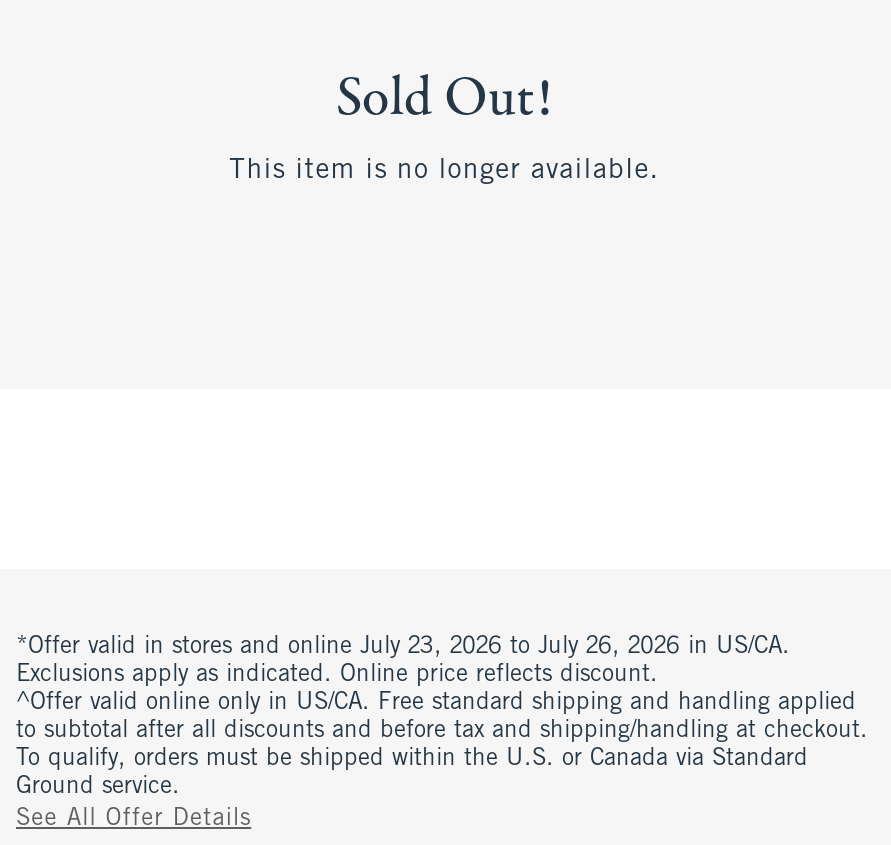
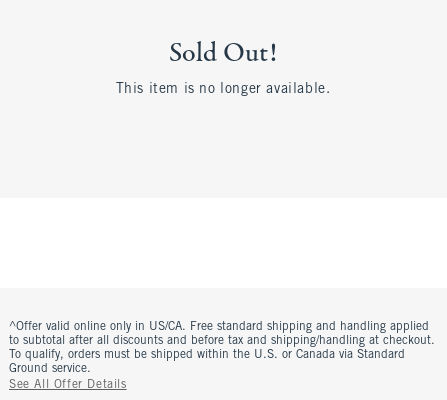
- *Offer valid in stores and online July 23, 2026 to July 26, 2026 in US/CA.
- Exclusions apply as indicated. Online price reflects discount.
